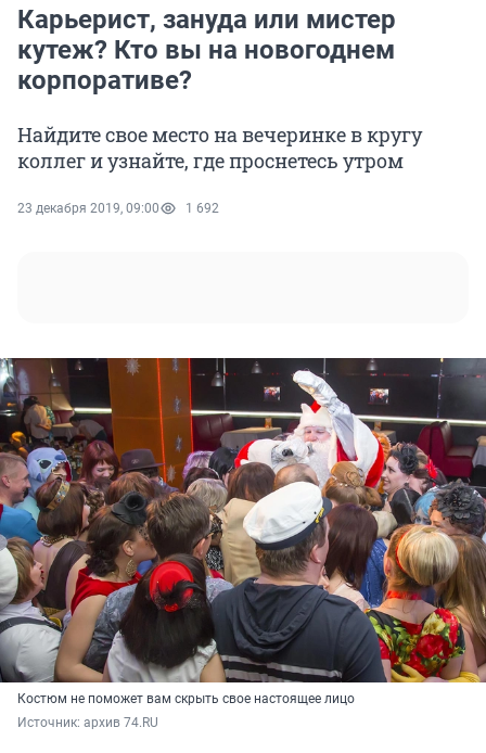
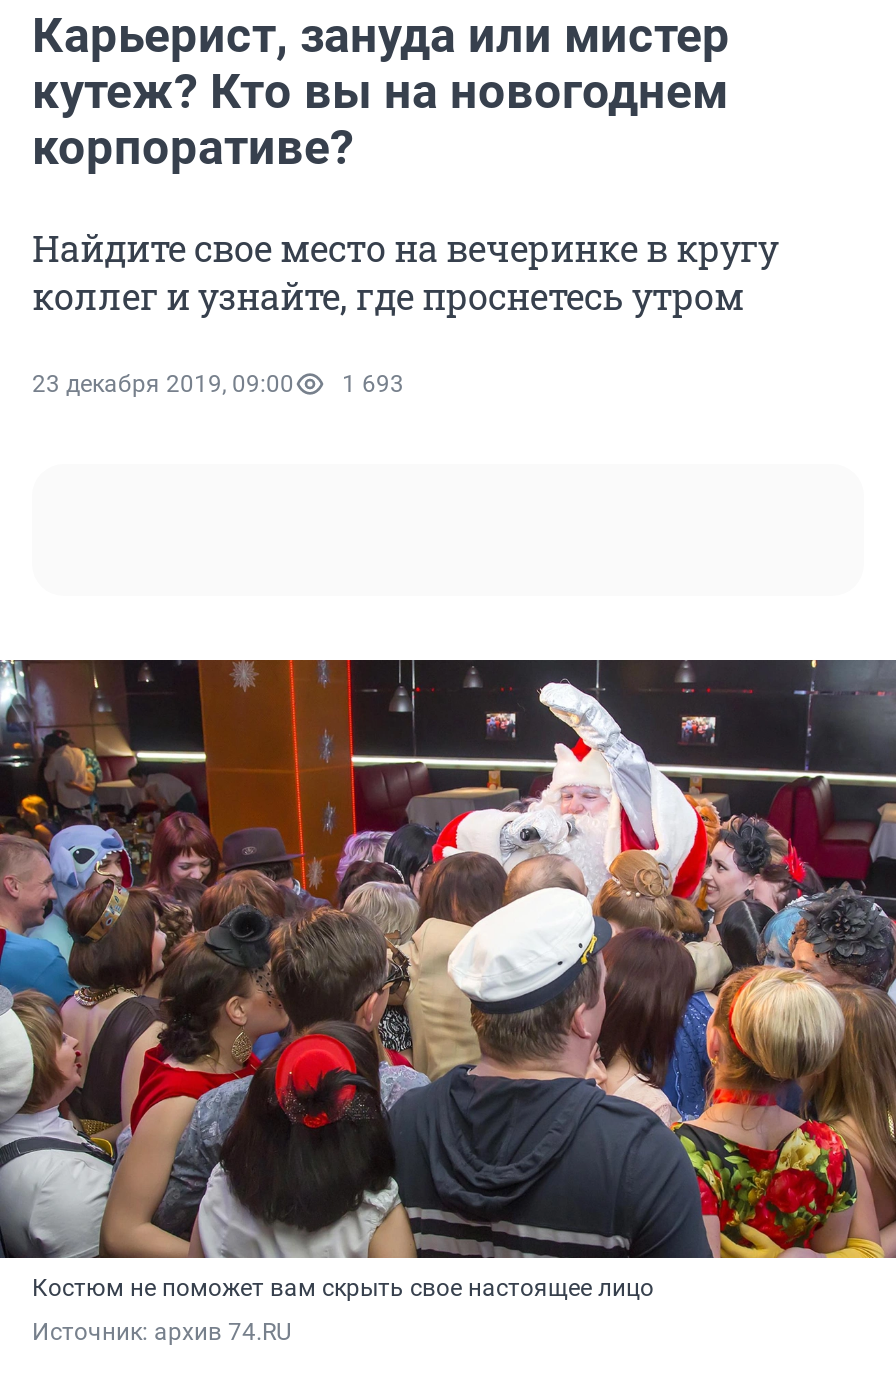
- 23 декабря 2019, 09:00 1 692
+ 23 декабря 2019, 09:00 1 693
